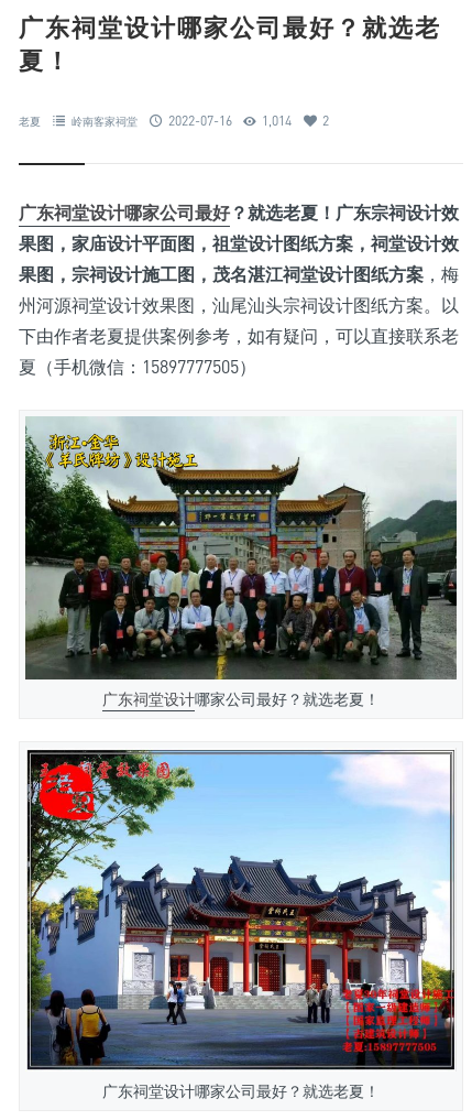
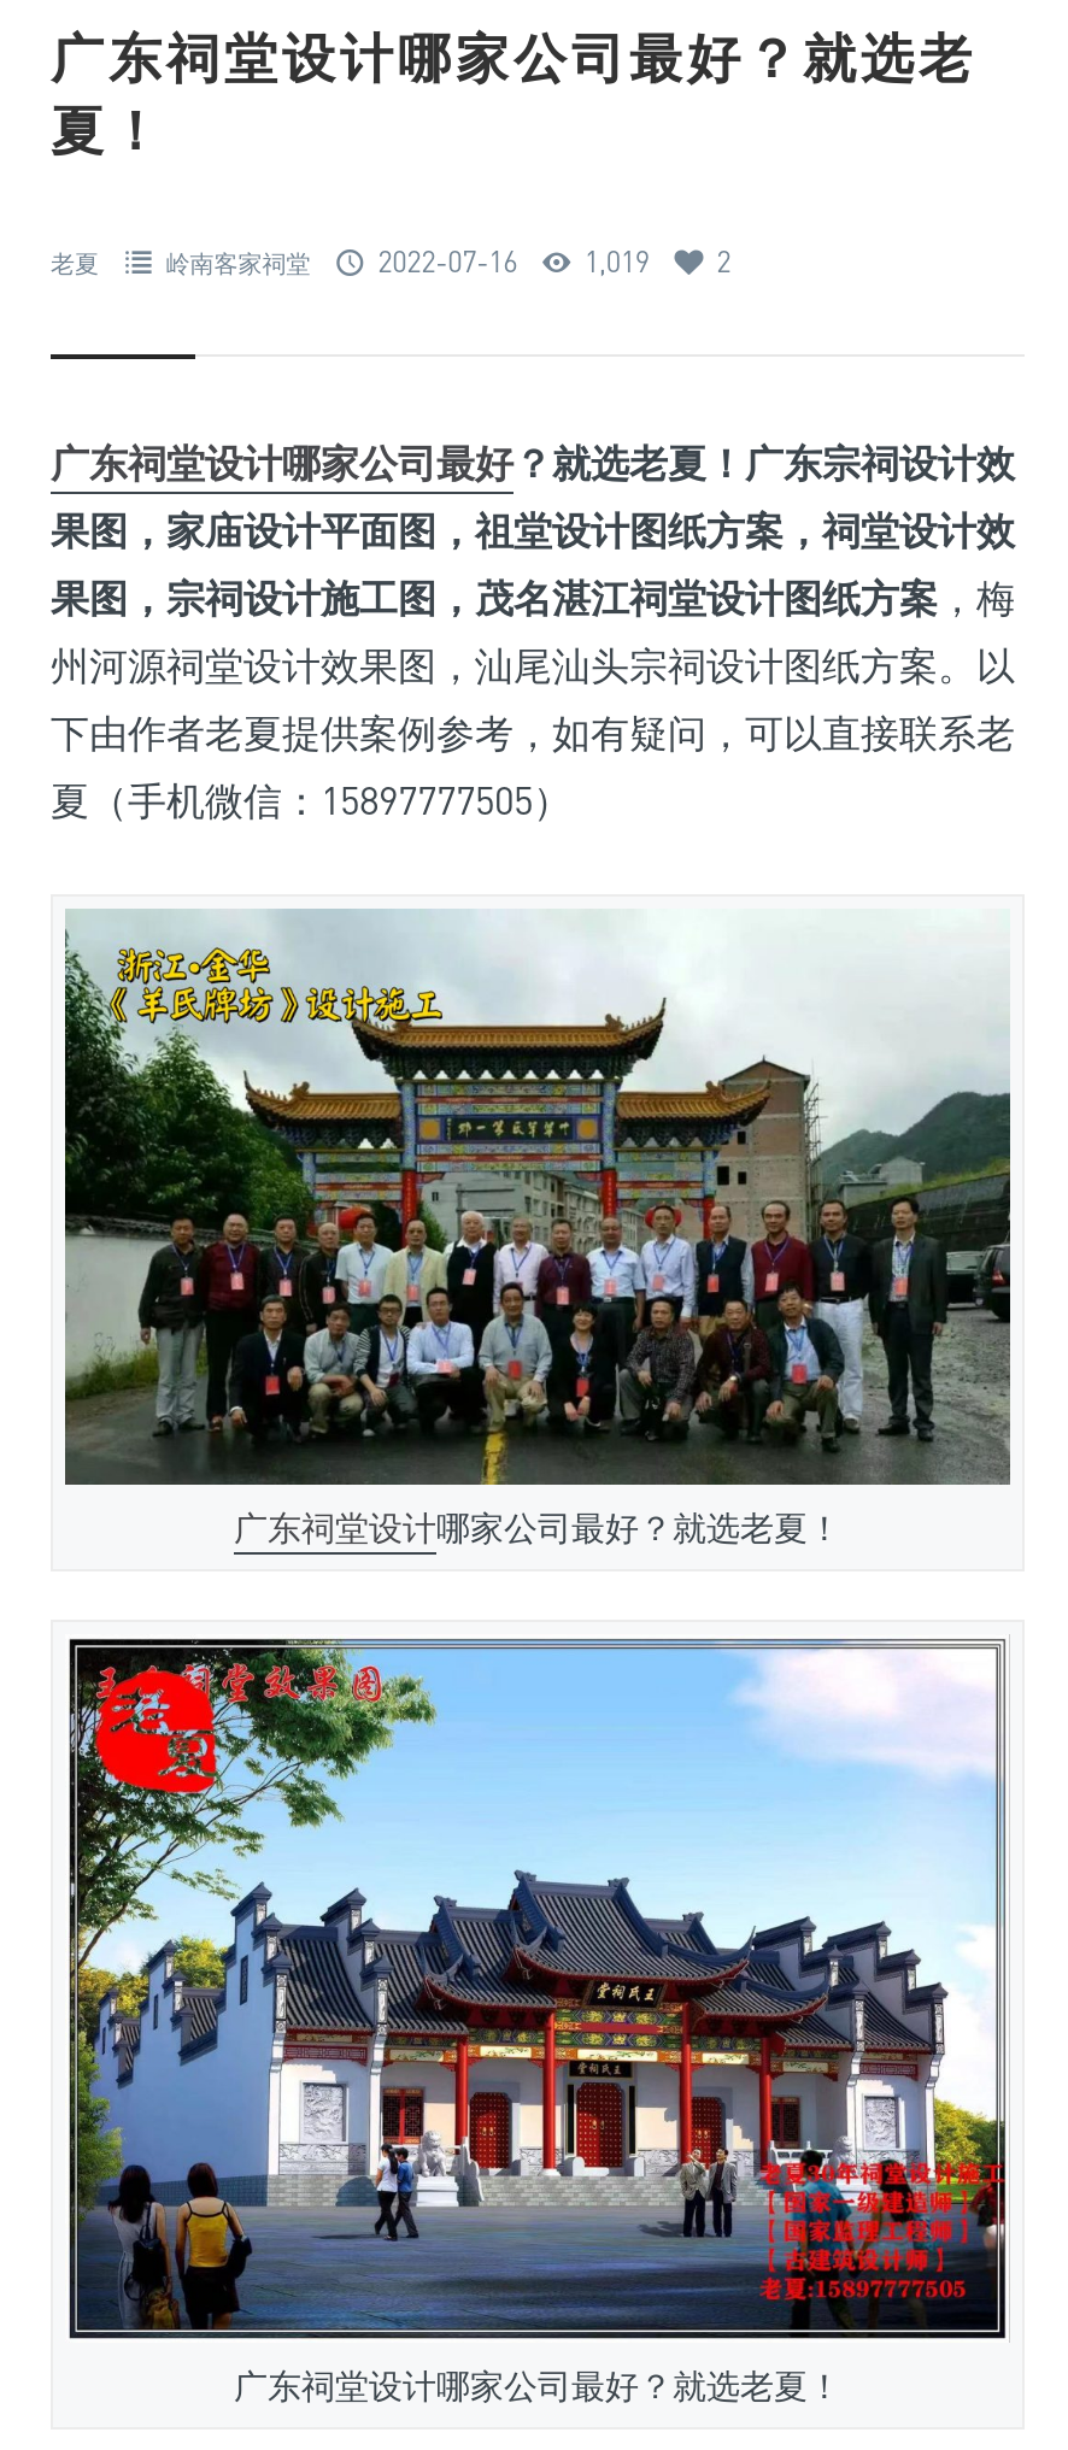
- 2022-07-16 1,014 2
+ 2022-07-16 1,019 2
